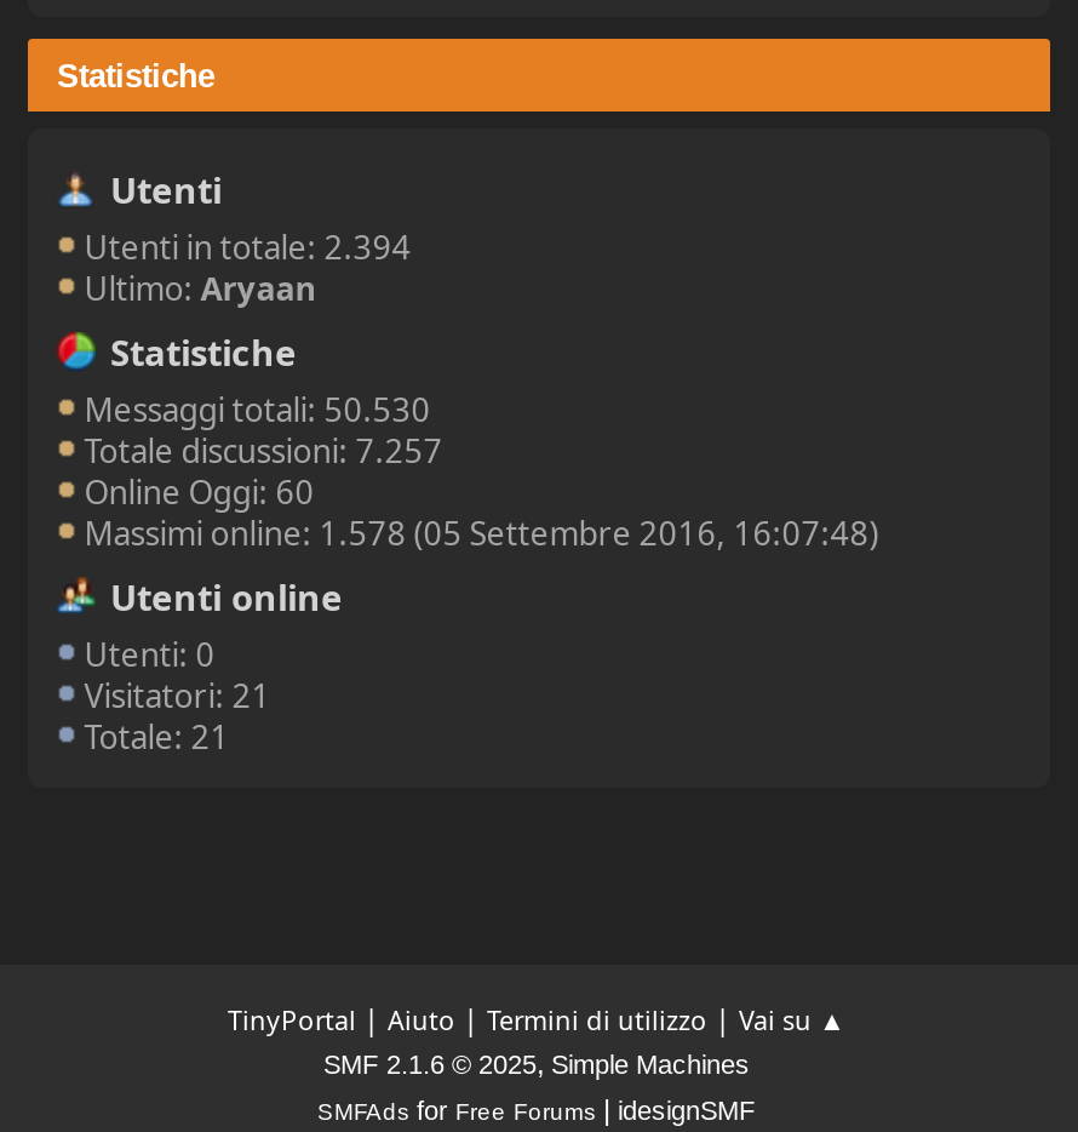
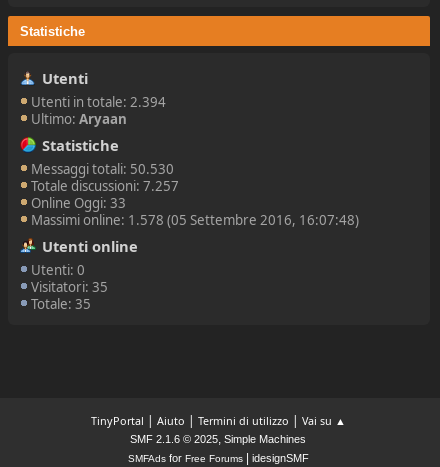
- Online Oggi: 60
+ Online Oggi: 33

- Visitatori: 21
+ Visitatori: 35

- Totale: 21
+ Totale: 35
